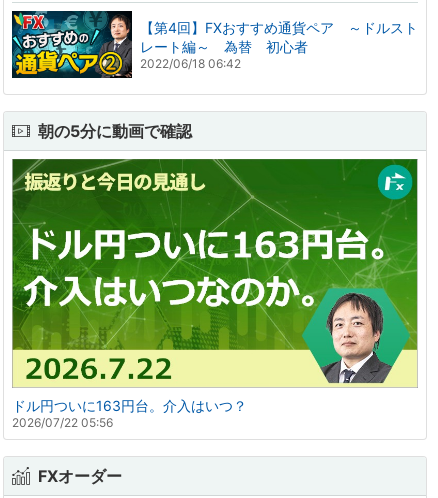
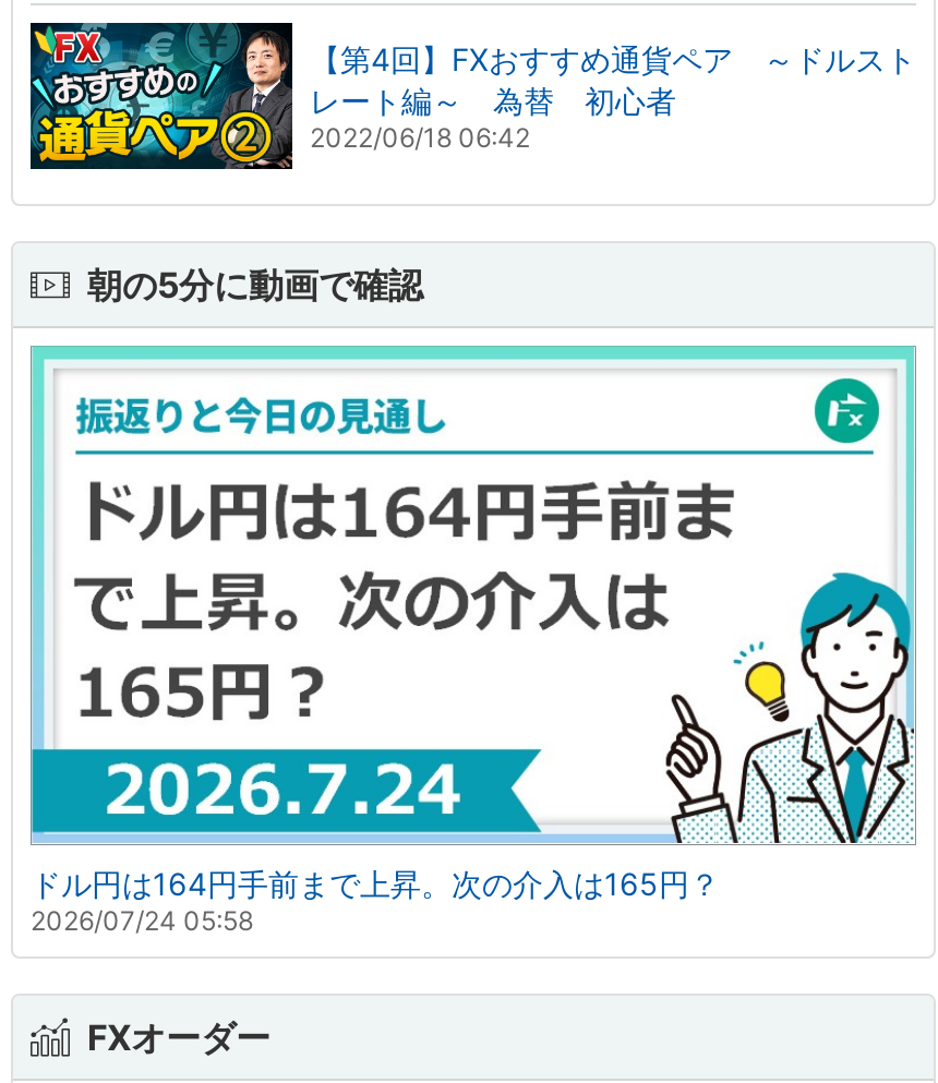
- [image]
- ドル円ついに163円台。介入はいつ？
- 2026/07/22 05:56
+ [image]
+ ドル円は164円手前まで上昇。次の介入は165円？
+ 2026/07/24 05:58
